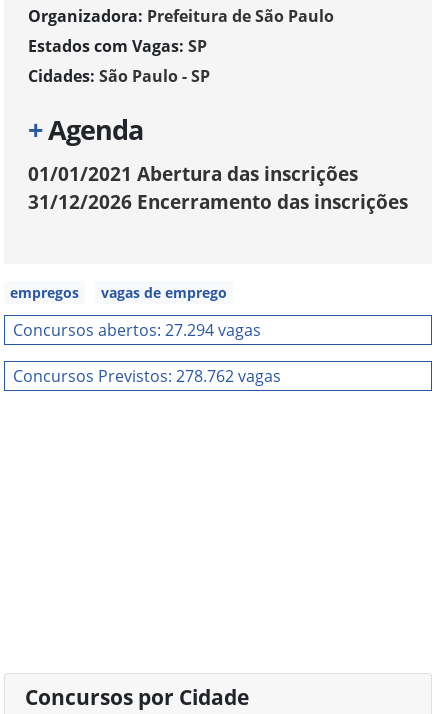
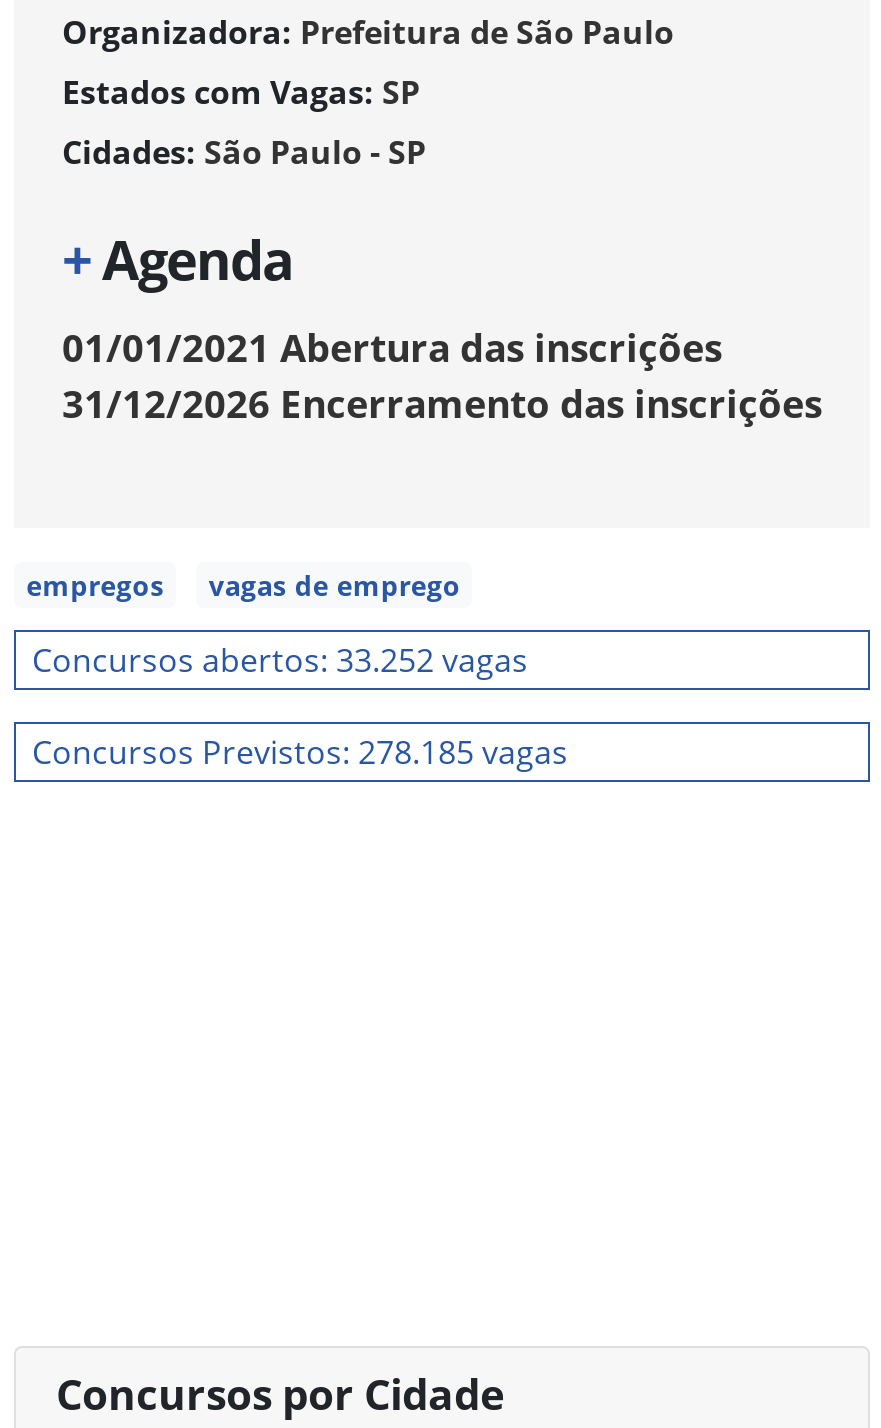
- Concursos abertos: 27.294 vagas
+ Concursos abertos: 33.252 vagas

- Concursos Previstos: 278.762 vagas
+ Concursos Previstos: 278.185 vagas
